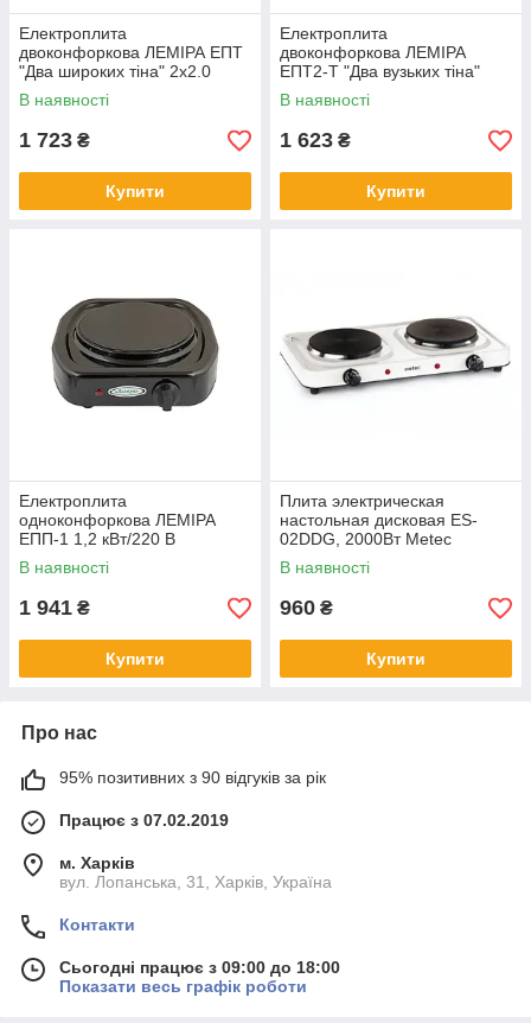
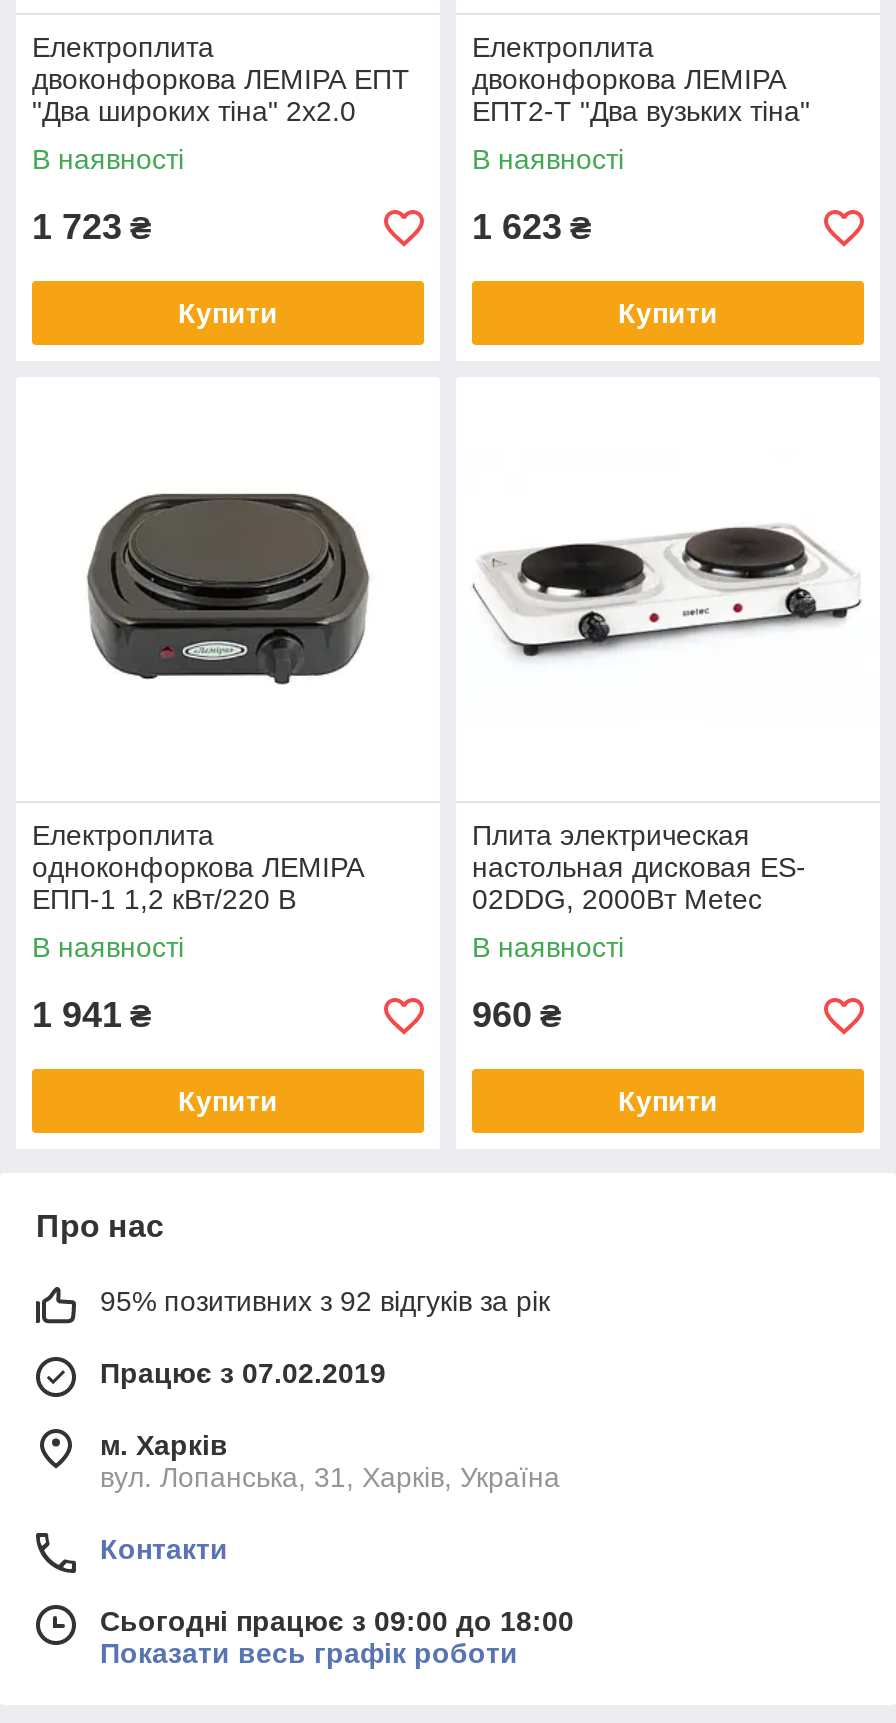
- 95% позитивних з 90 відгуків за рік
+ 95% позитивних з 92 відгуків за рік
